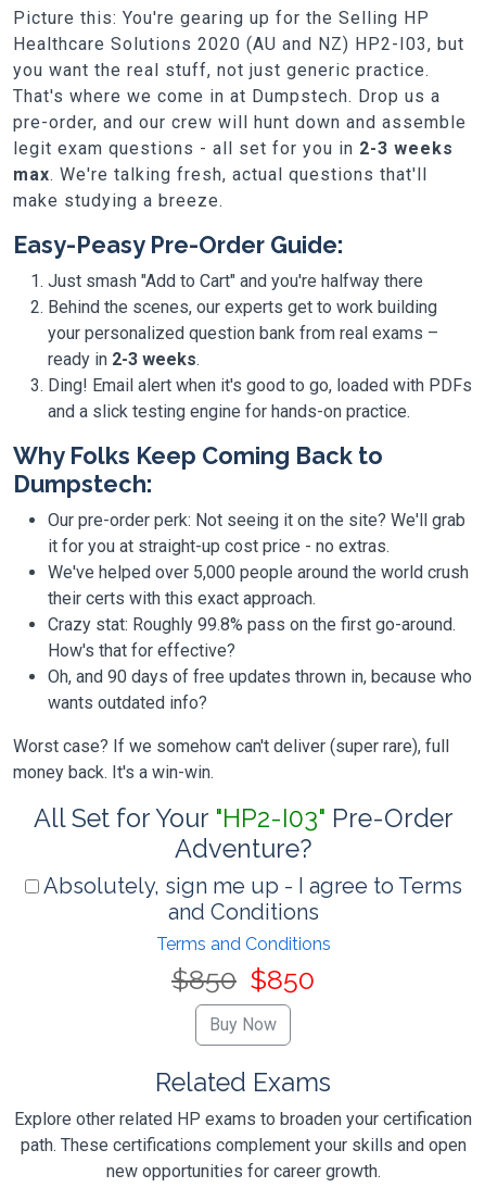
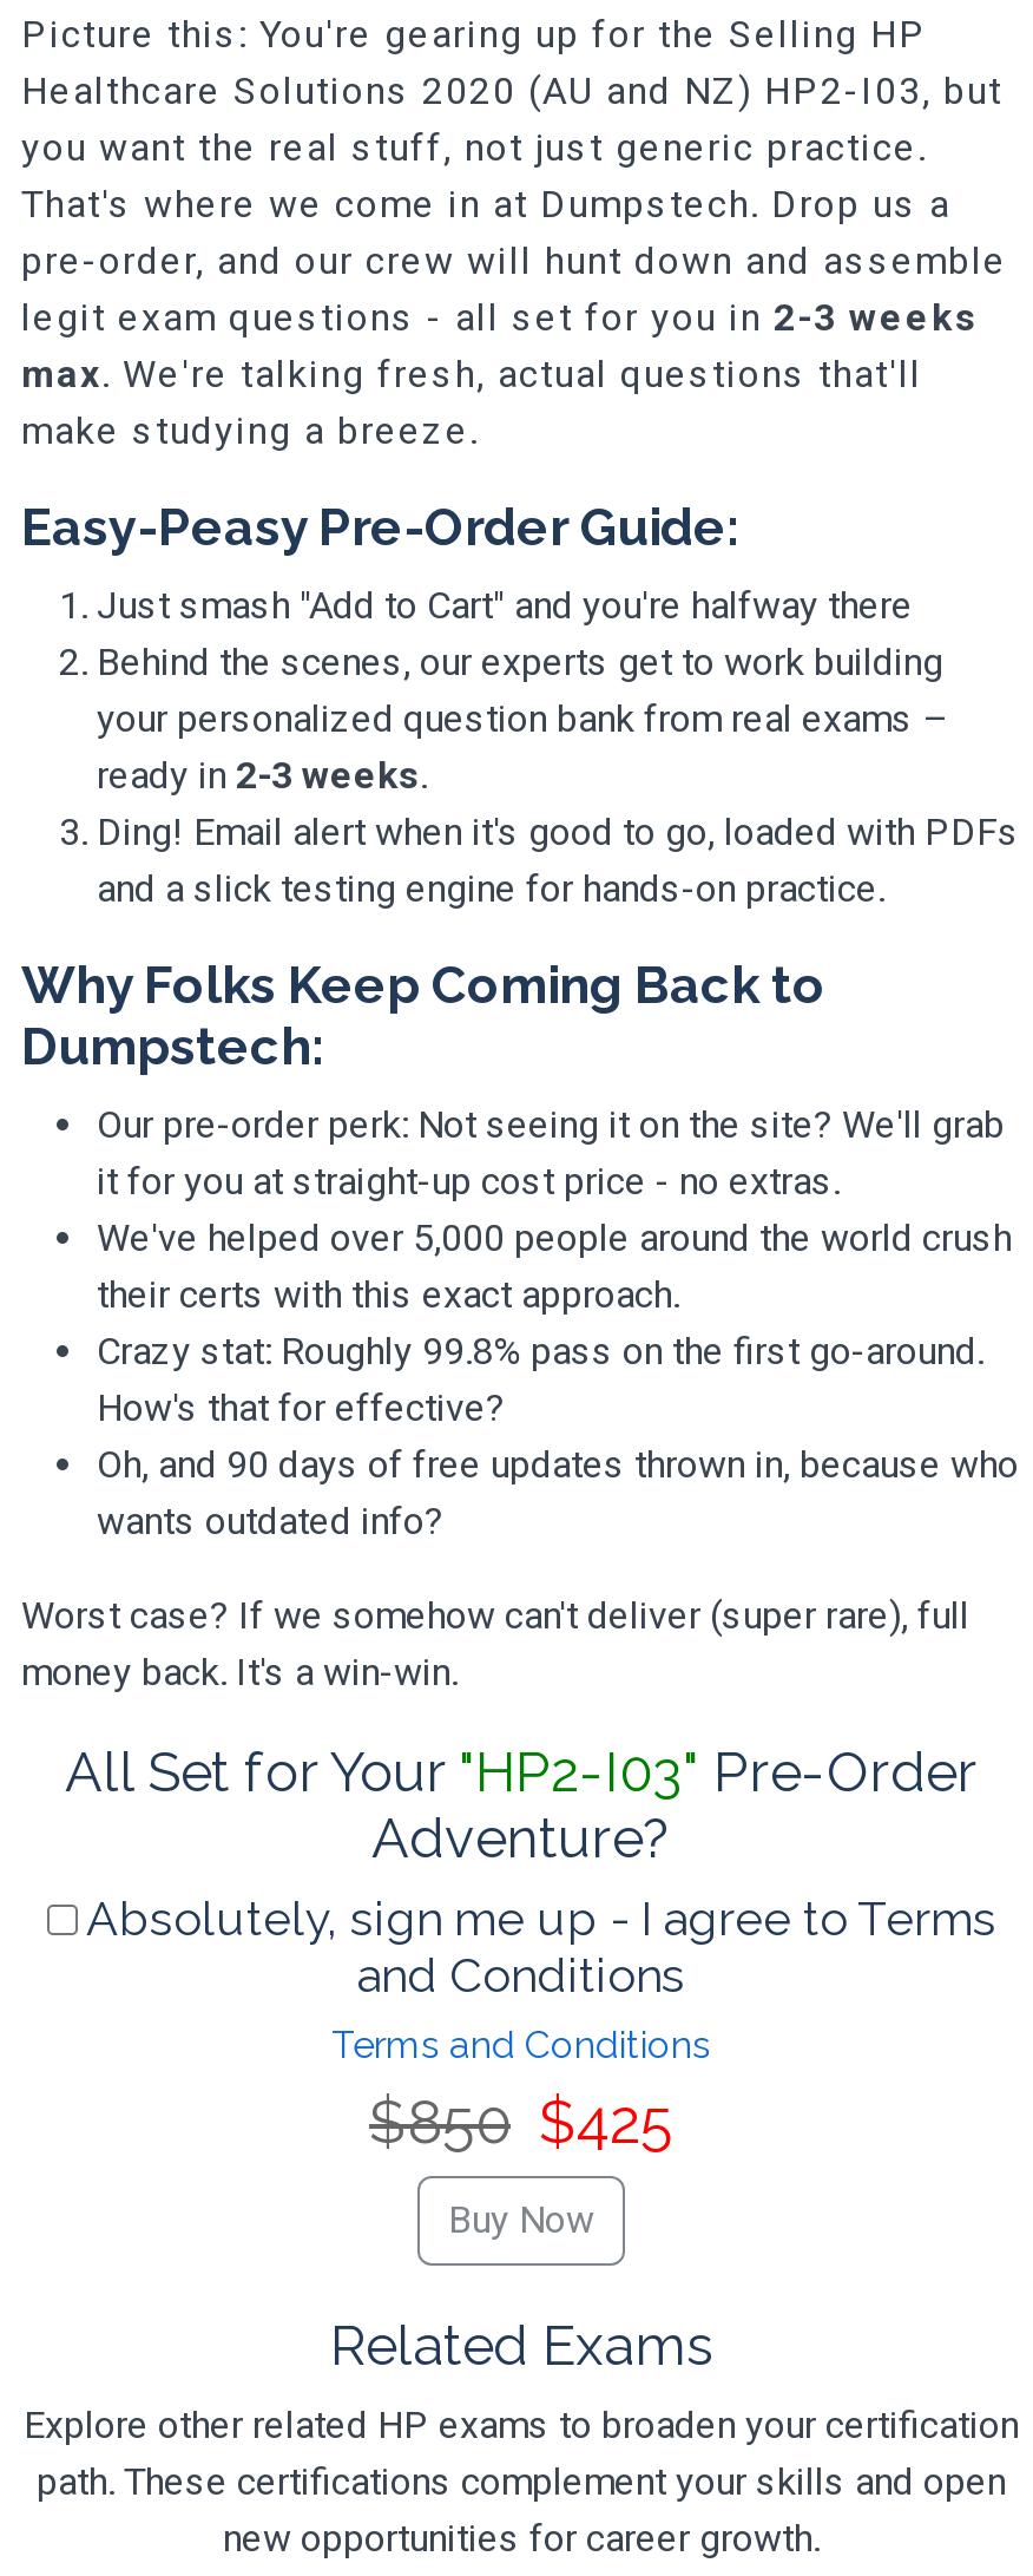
- $850 $850
+ $850 $425
